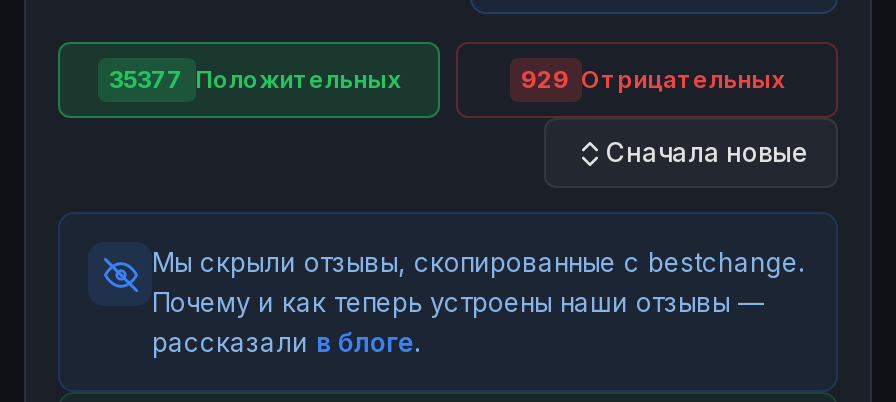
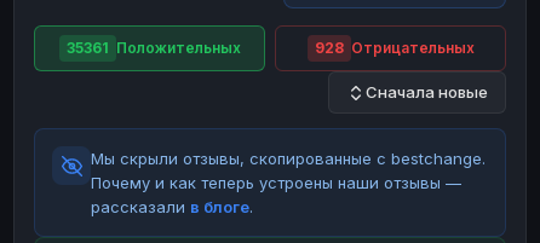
- 35377 Положительных
+ 35361 Положительных

- 929 Отрицательных
+ 928 Отрицательных
